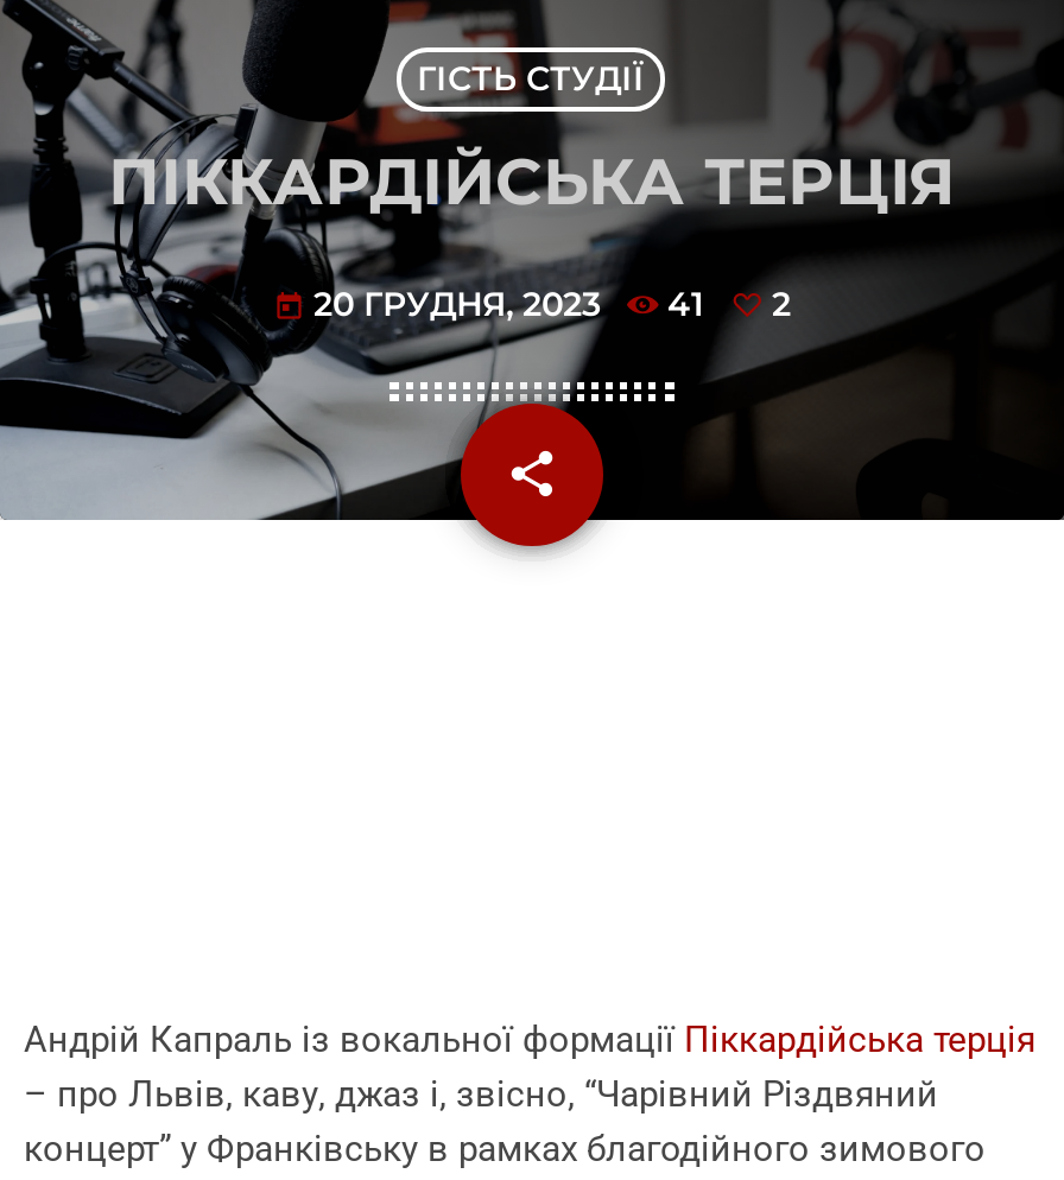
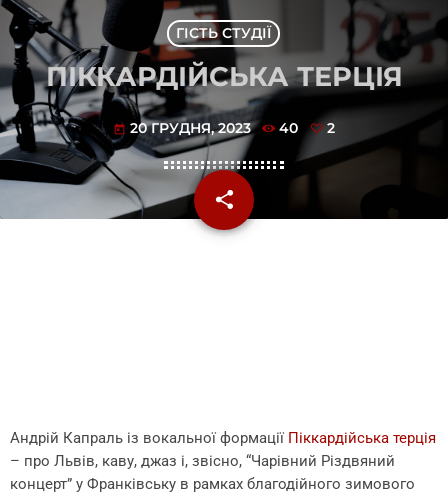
- 41
+ 40
